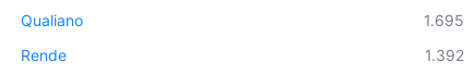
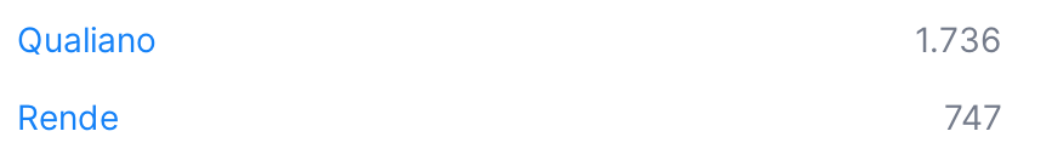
- 1.695
+ 1.736

- 1.392
+ 747
